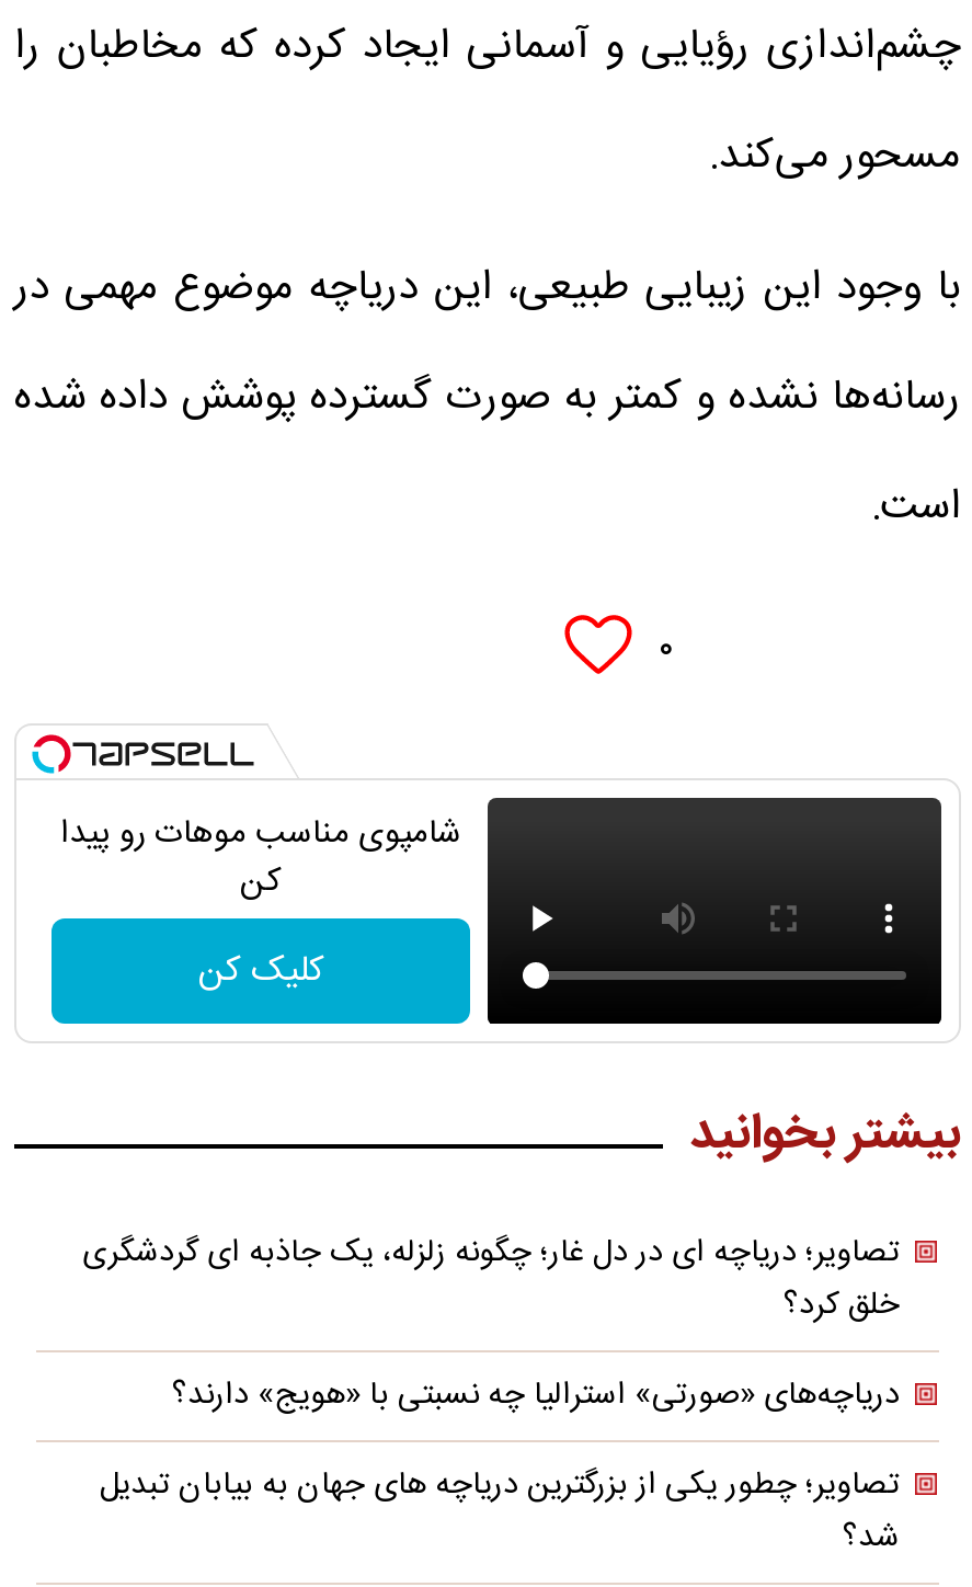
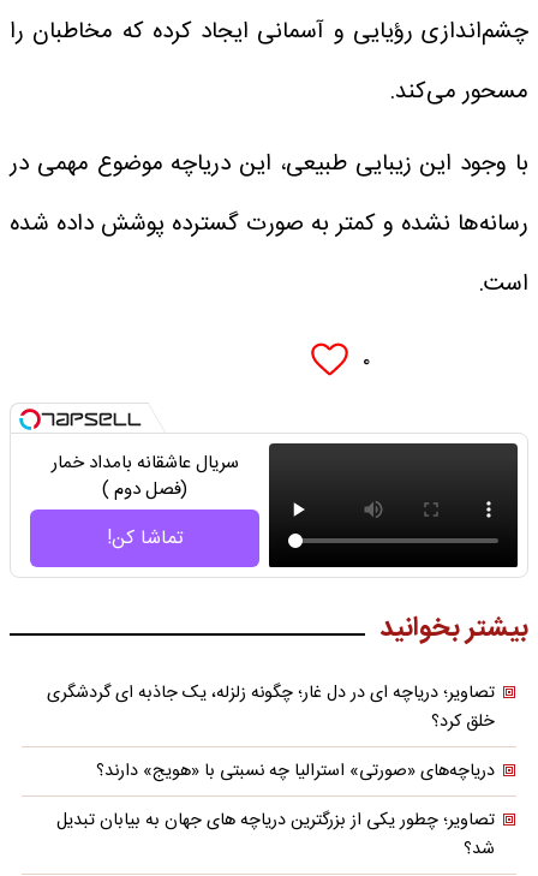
- شامپوی مناسب موهات رو پیدا
- کن
+ سریال عاشقانه بامداد خمار
+ (فصل دوم )

- کلیک کن
+ تماشا کن!
